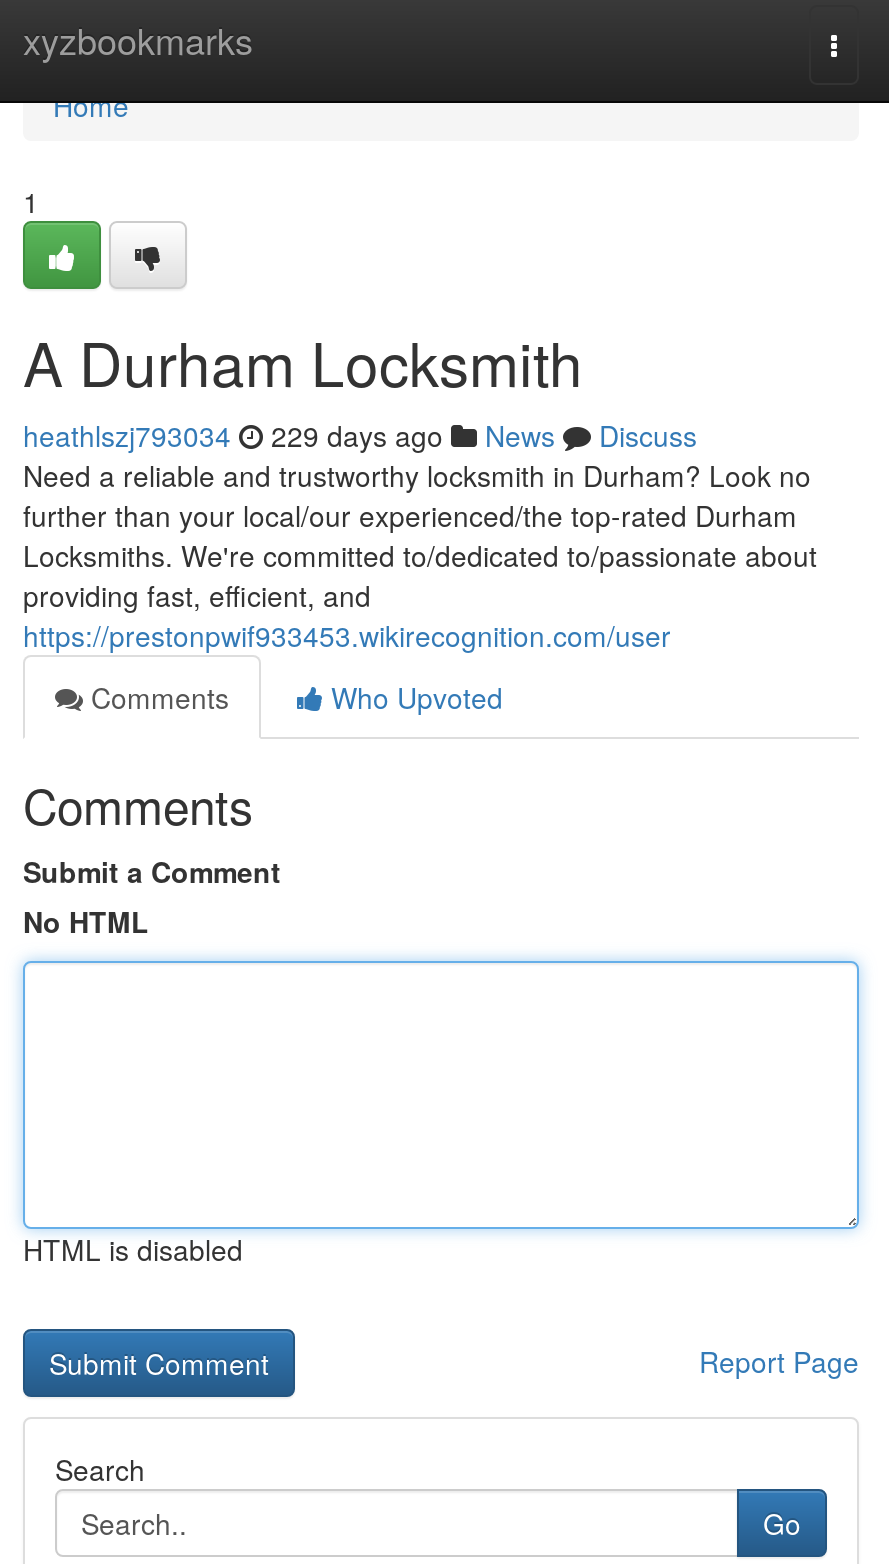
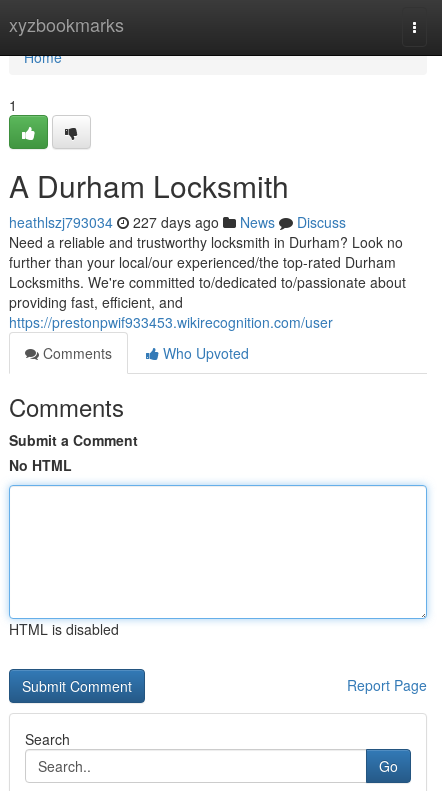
- heathlszj793034 229 days ago News Discuss
+ heathlszj793034 227 days ago News Discuss
